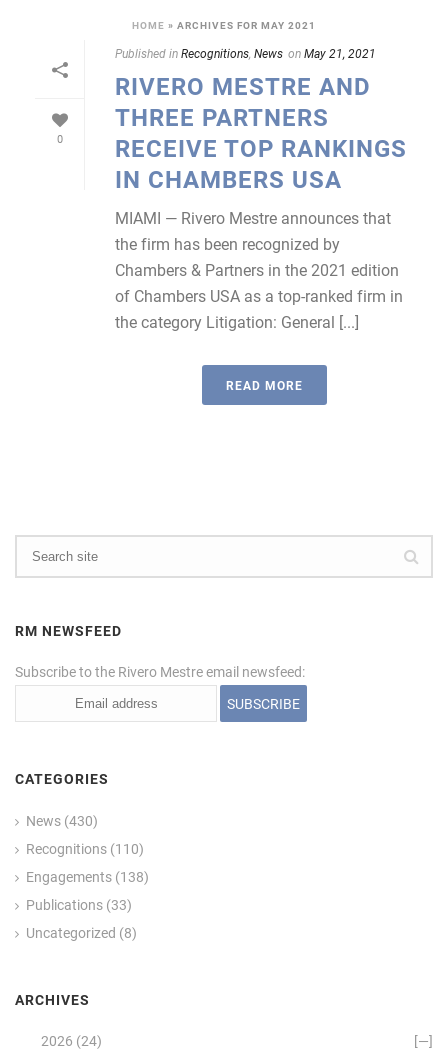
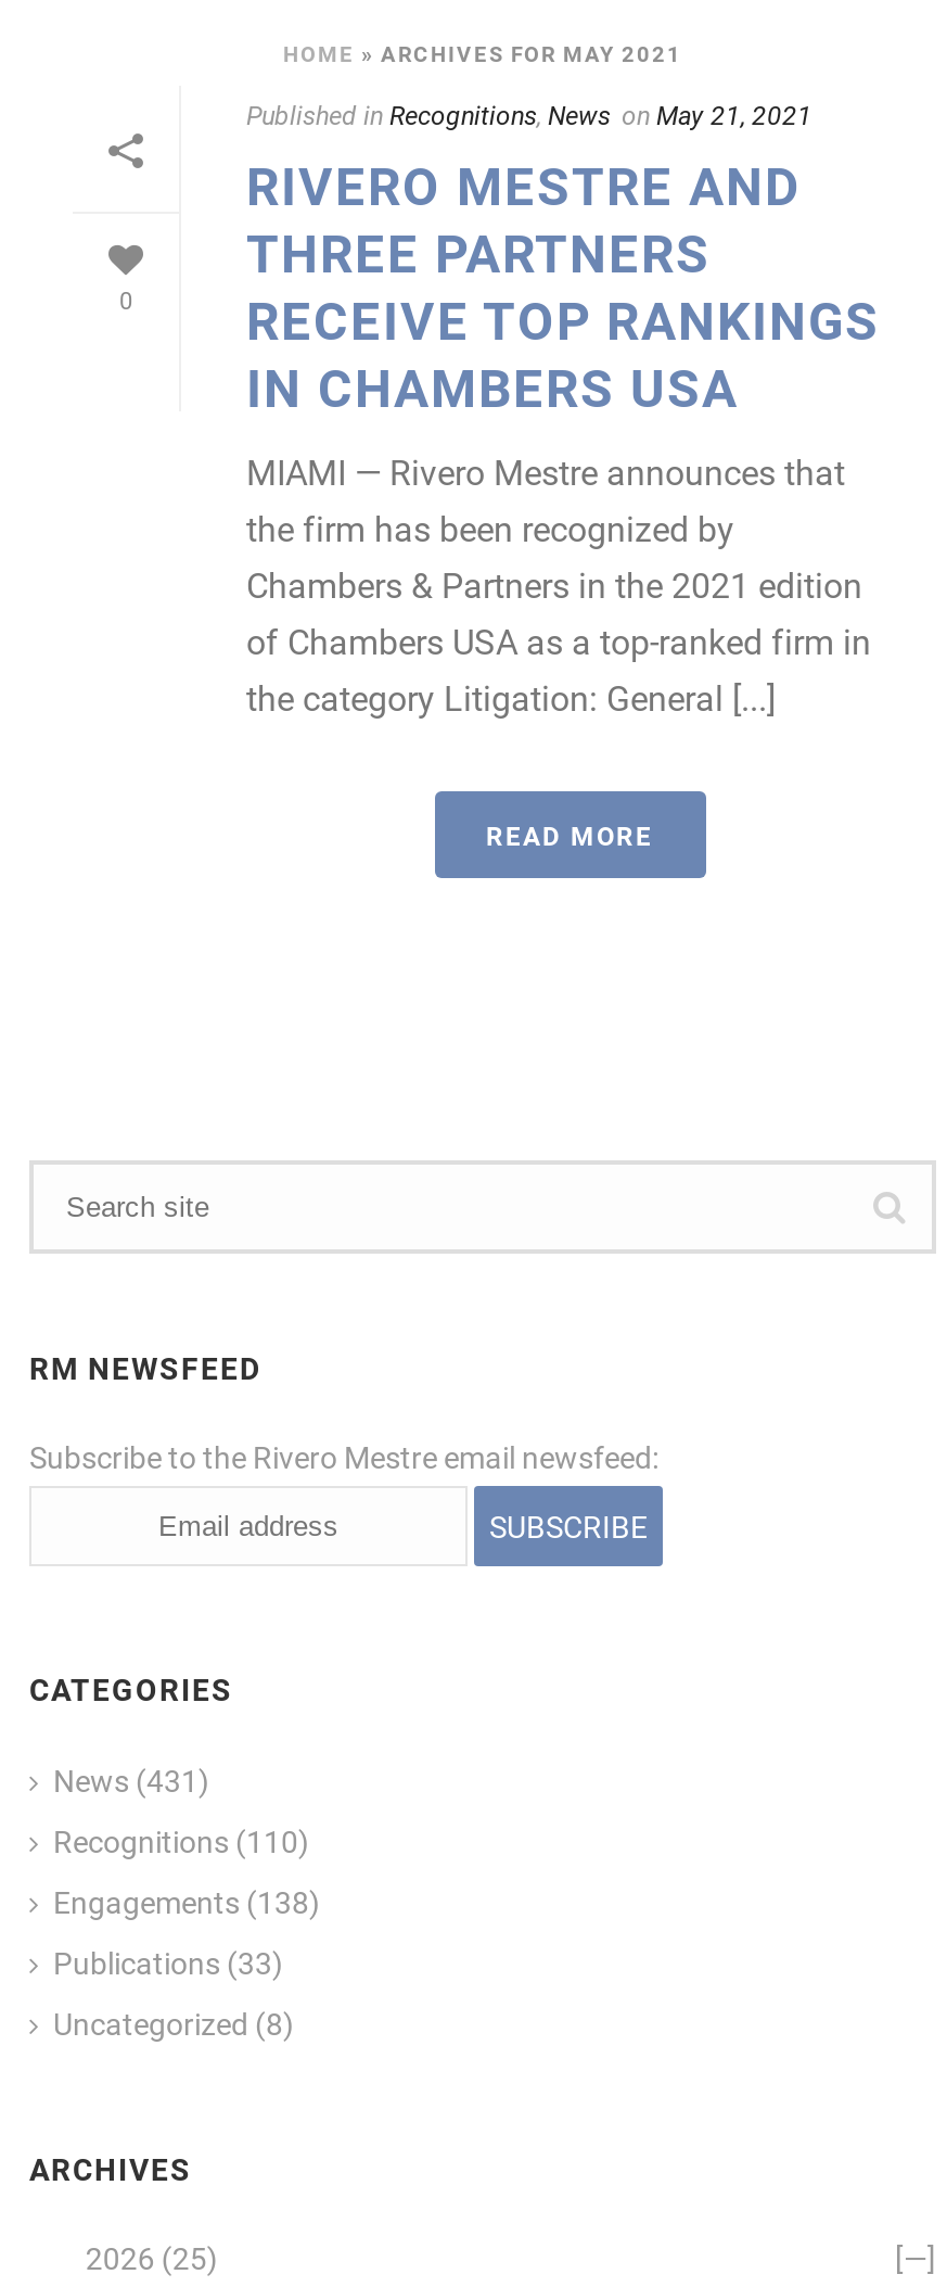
- News (430)
+ News (431)

- 2026 (24)
+ 2026 (25)
